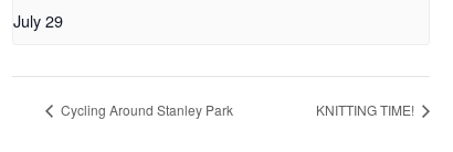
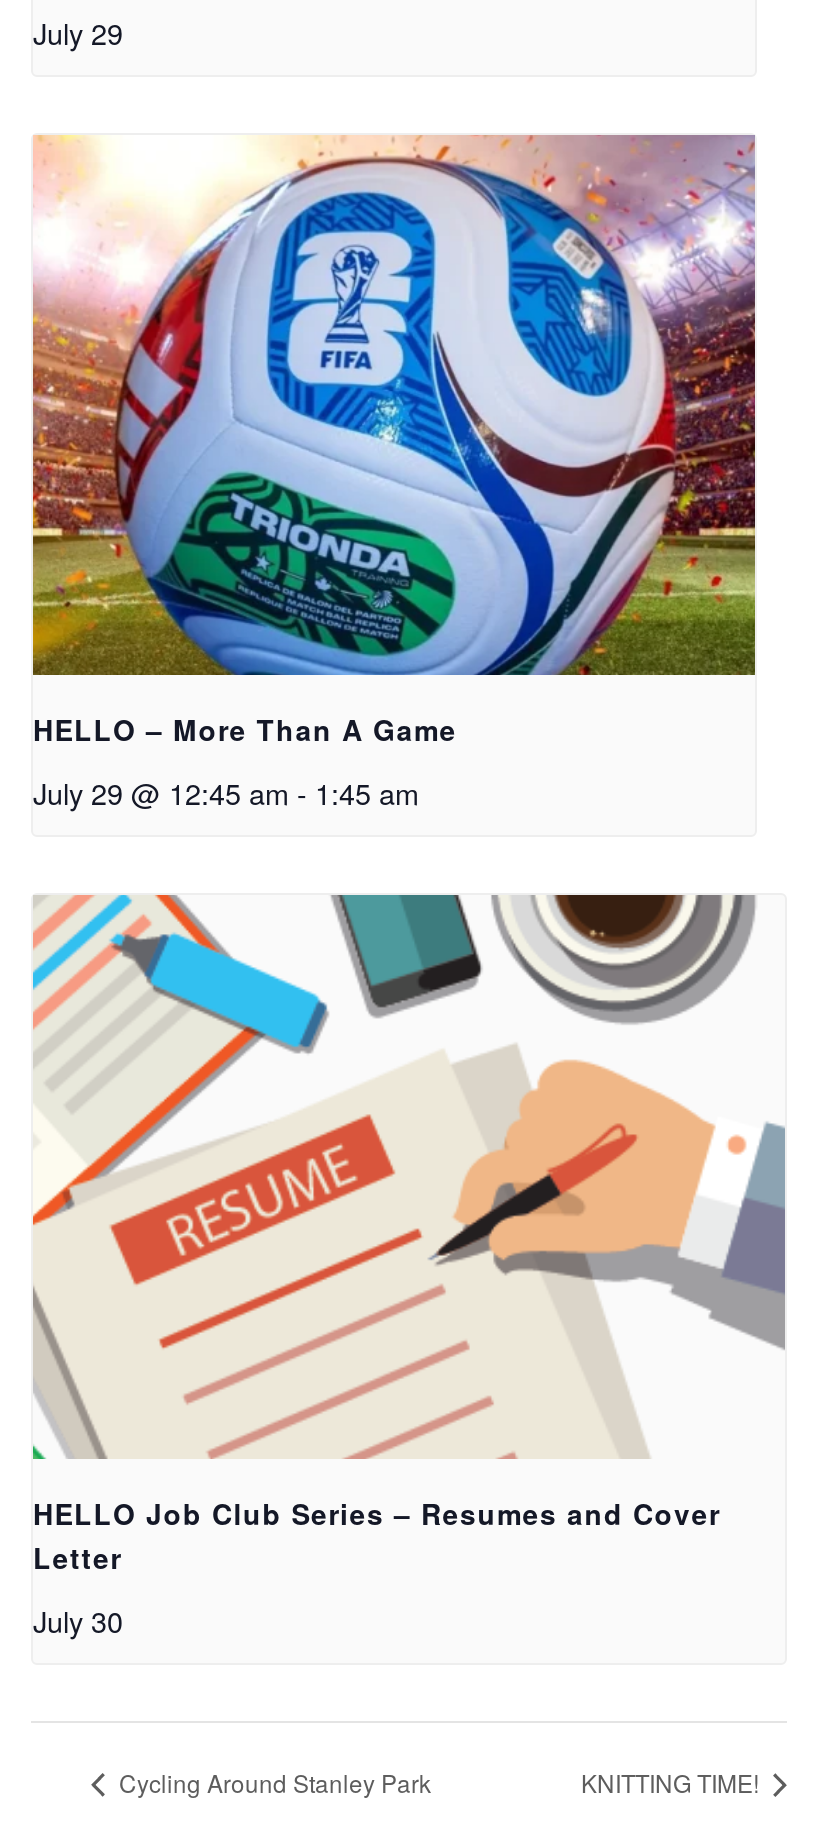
+ [image]
+ HELLO – More Than A Game
+ July 29 @ 12:45 am - 1:45 am

+ [image]
+ HELLO Job Club Series – Resumes and Cover
+ Letter
+ July 30
